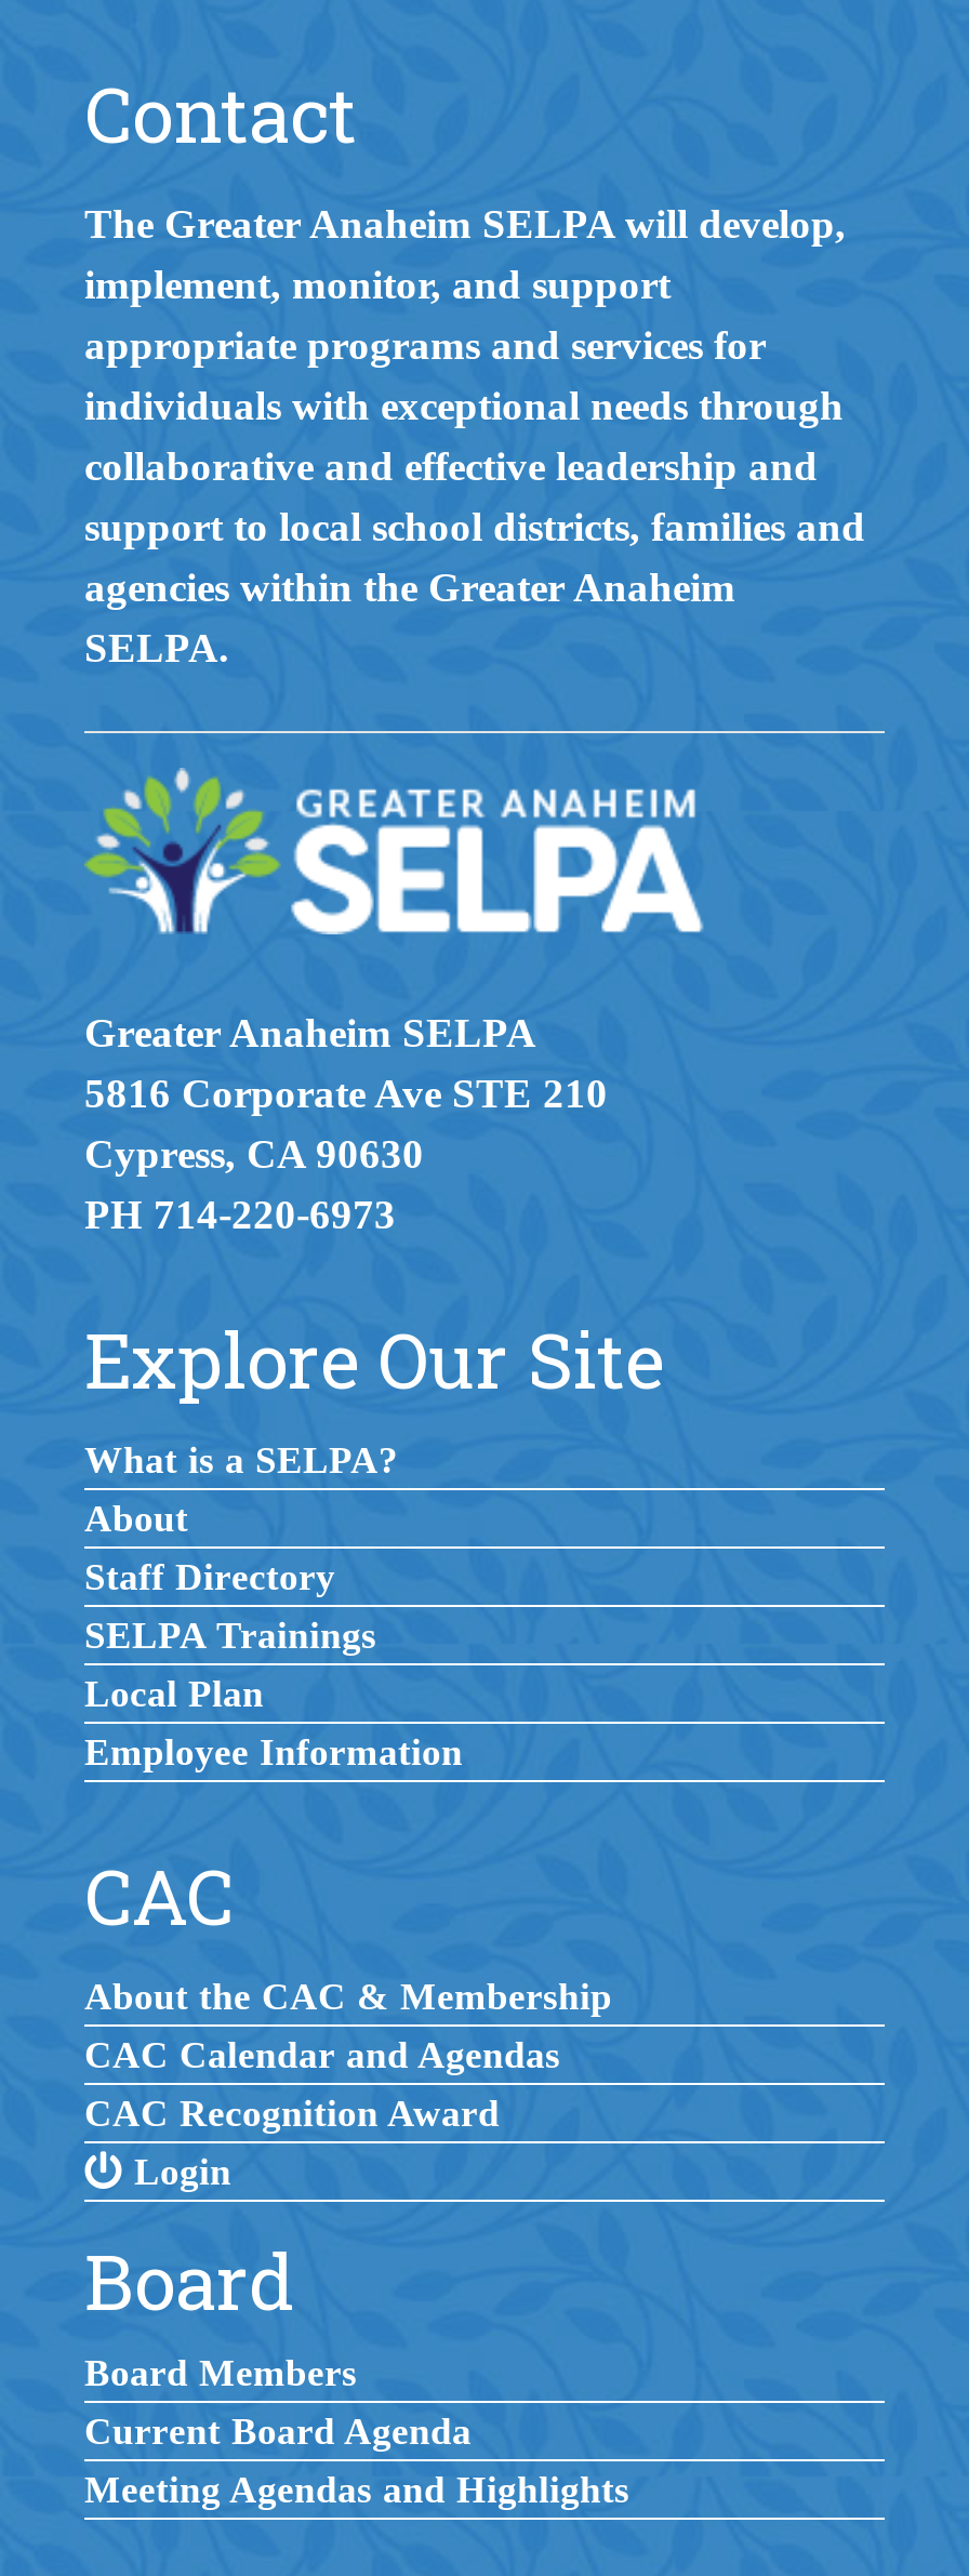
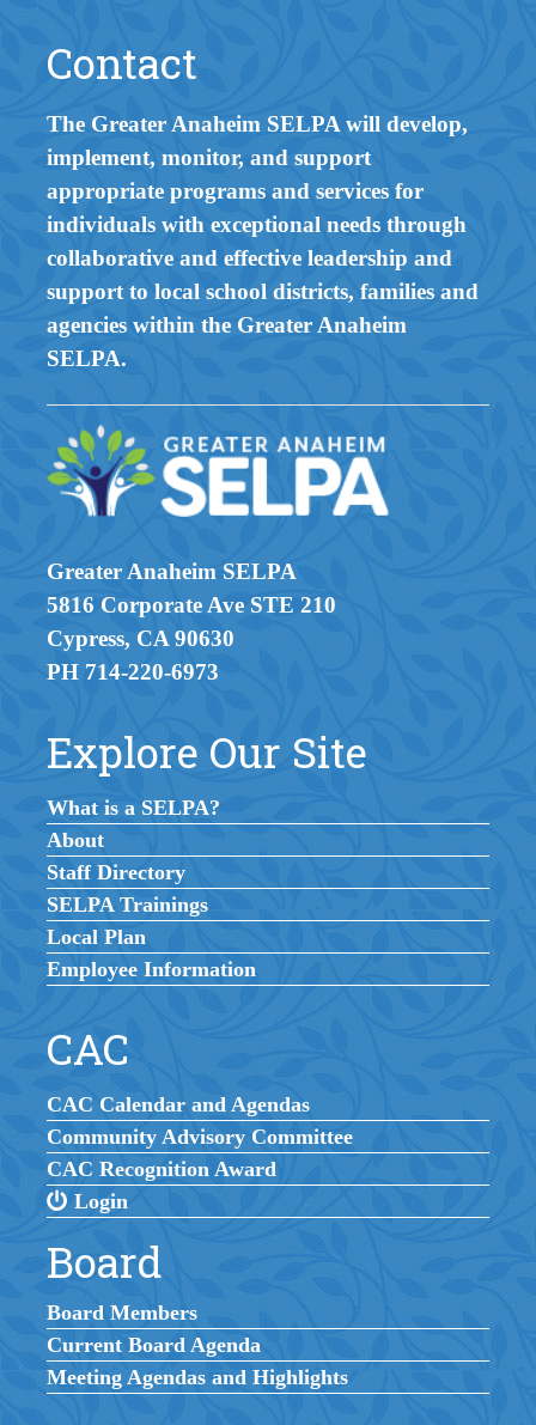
- About the CAC & Membership

moved up: [image] | CAC Calendar and Agendas

+ Community Advisory Committee
